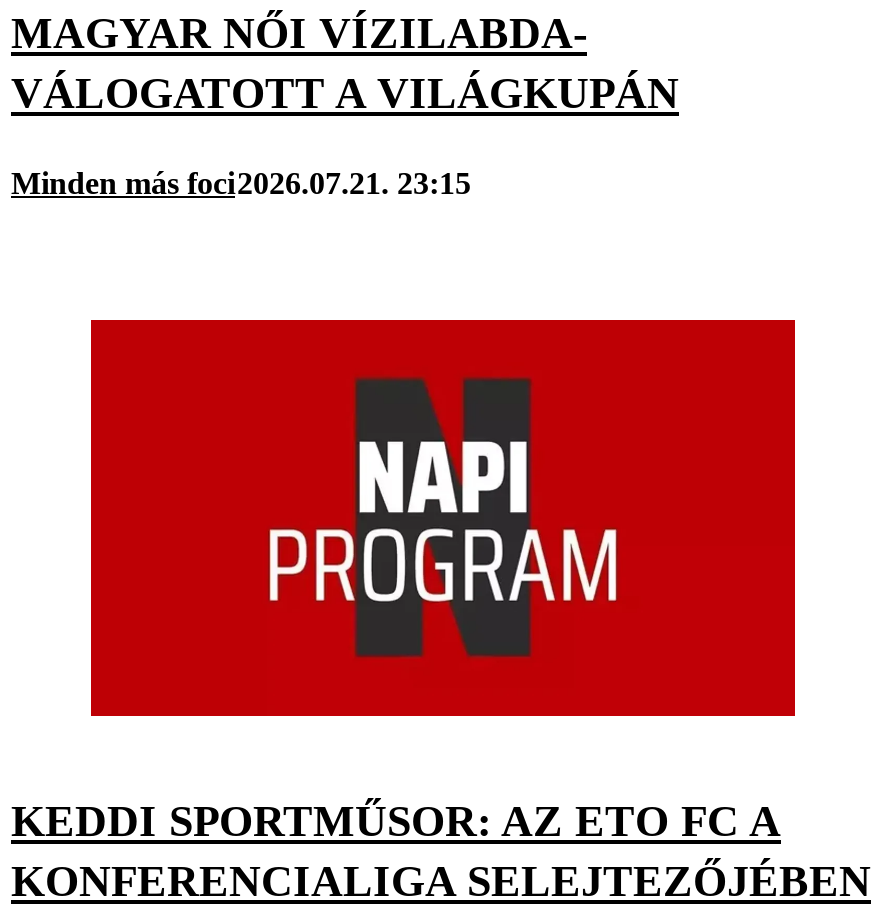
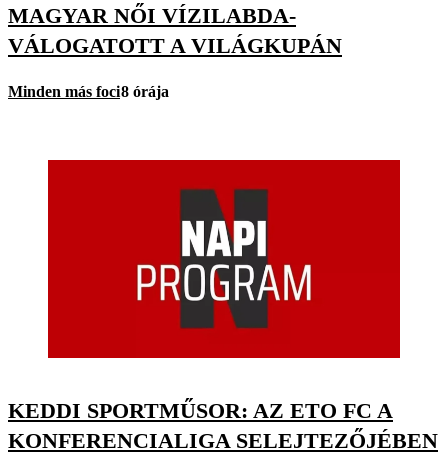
- Minden más foci2026.07.21. 23:15
+ Minden más foci8 órája
